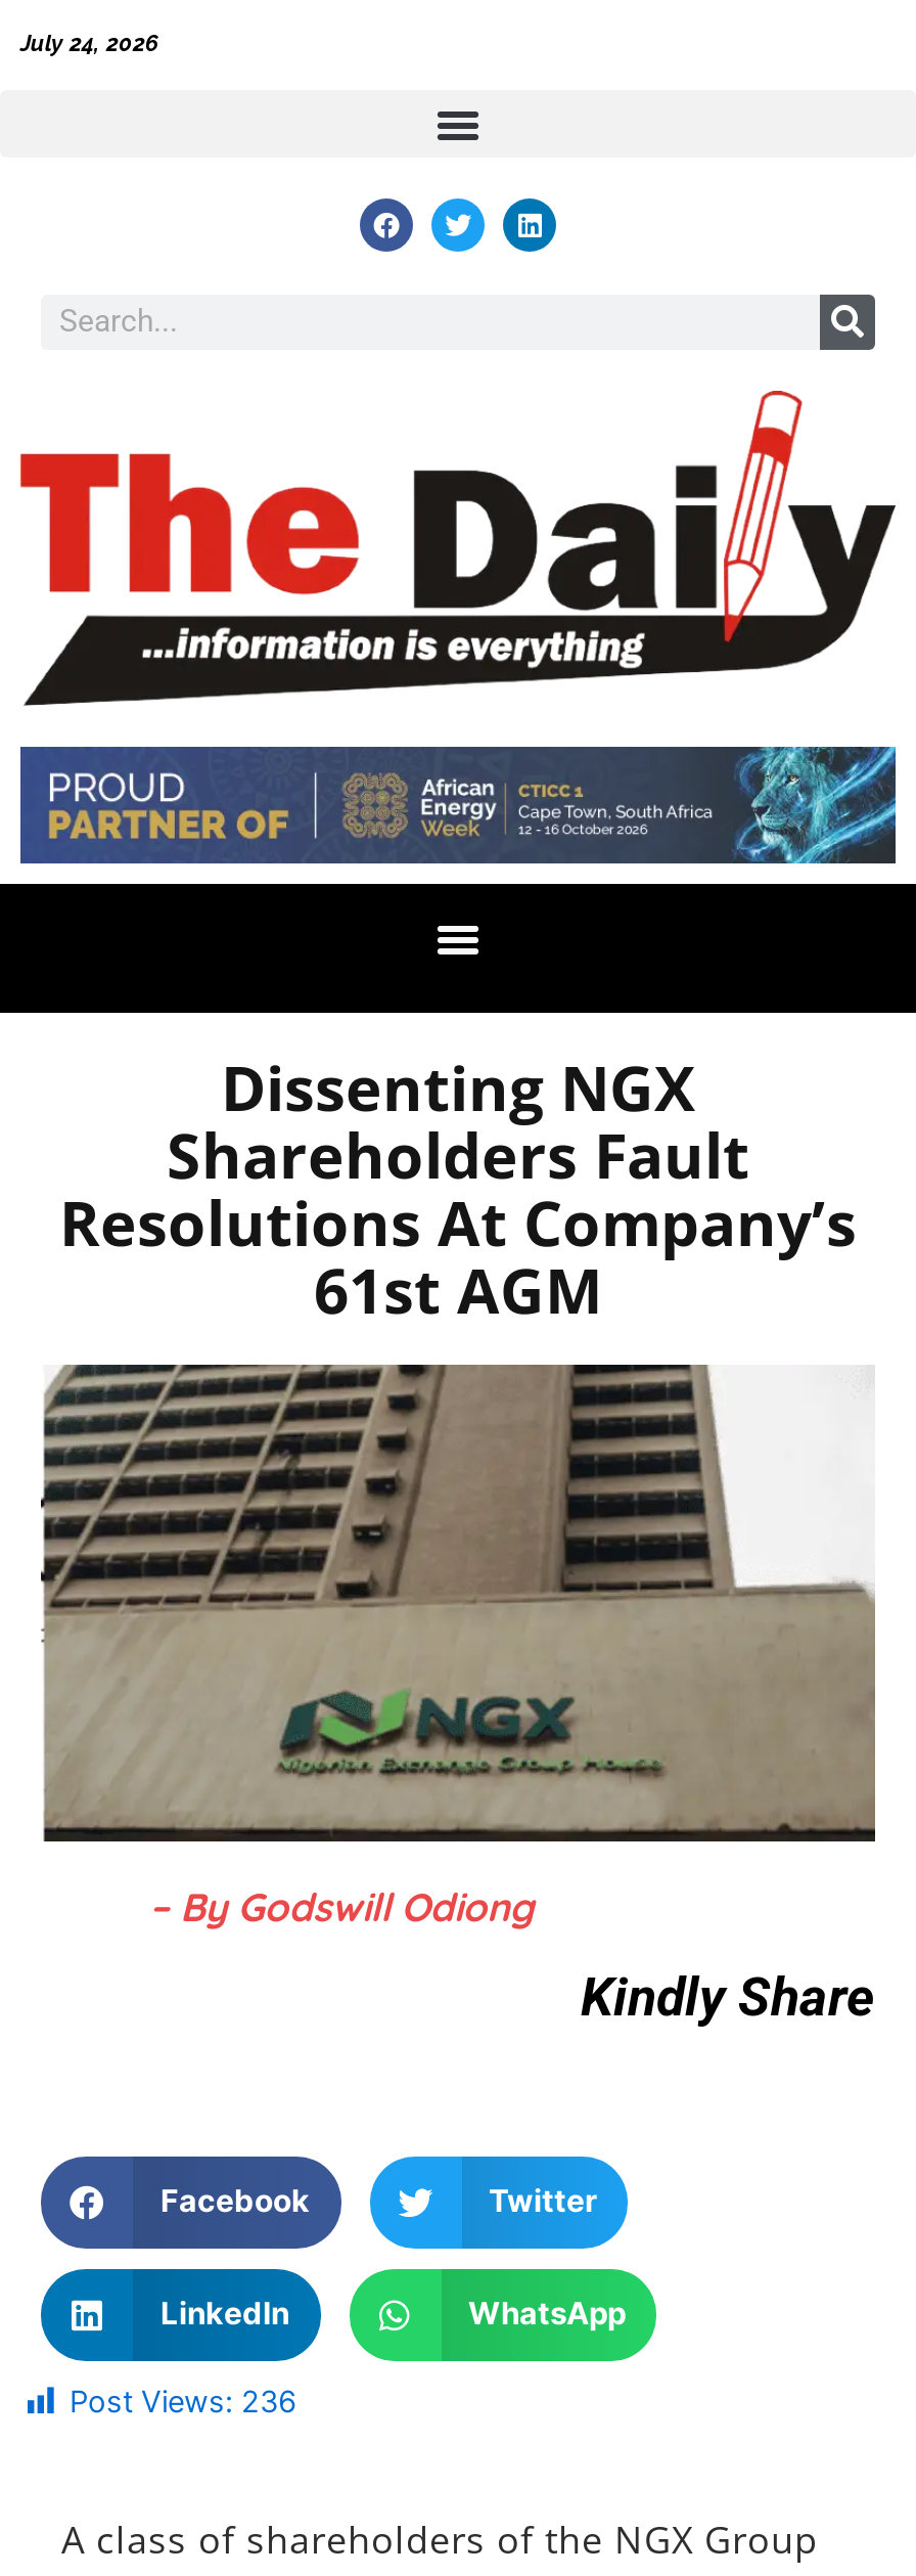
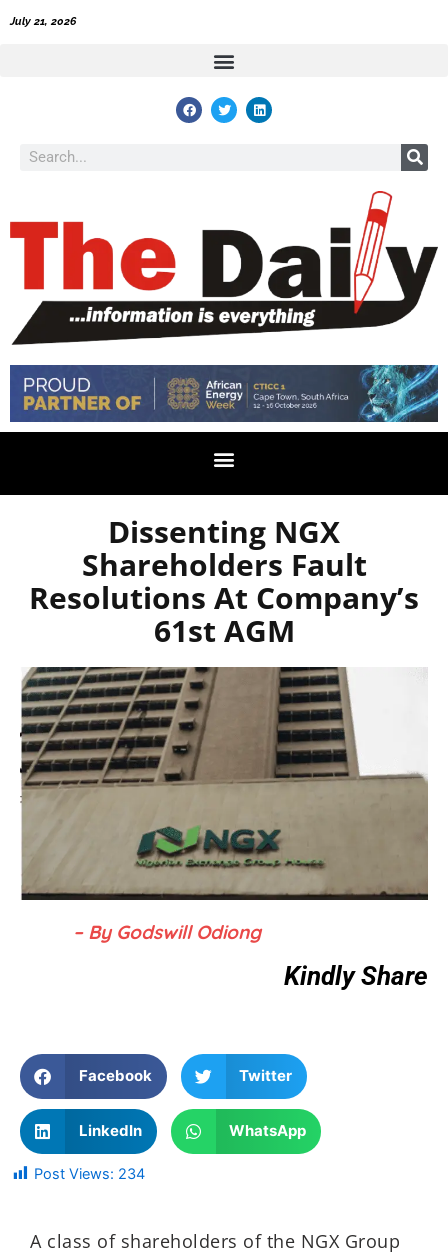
- July 24, 2026
+ July 21, 2026

- Post Views: 236
+ Post Views: 234
